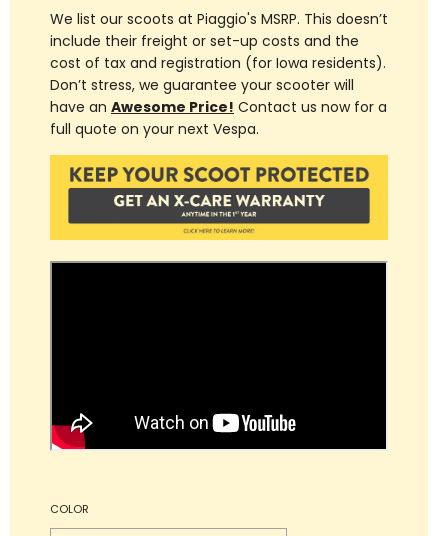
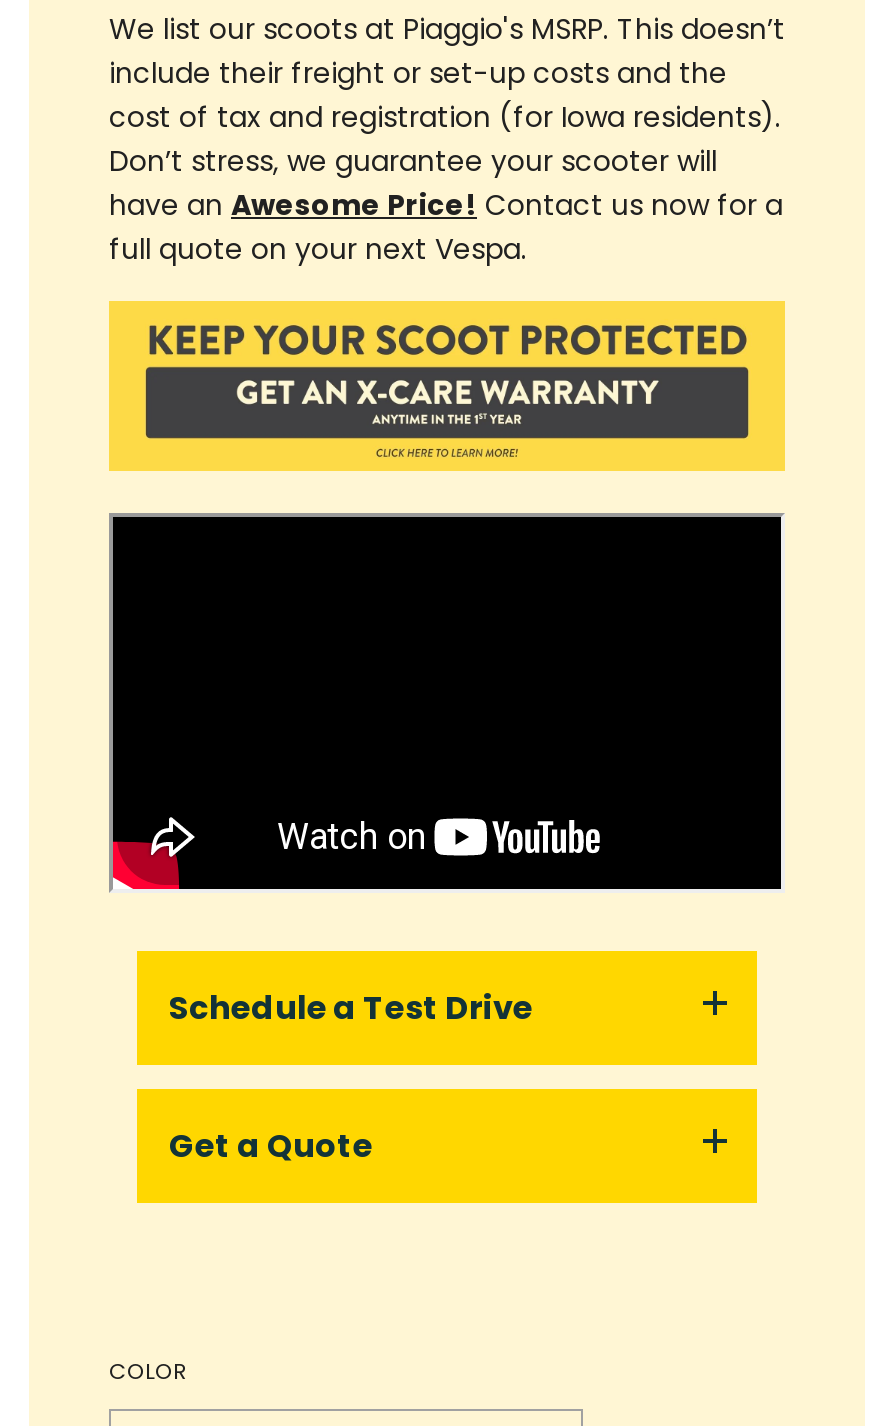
+ Schedule a Test Drive
+ Get a Quote
